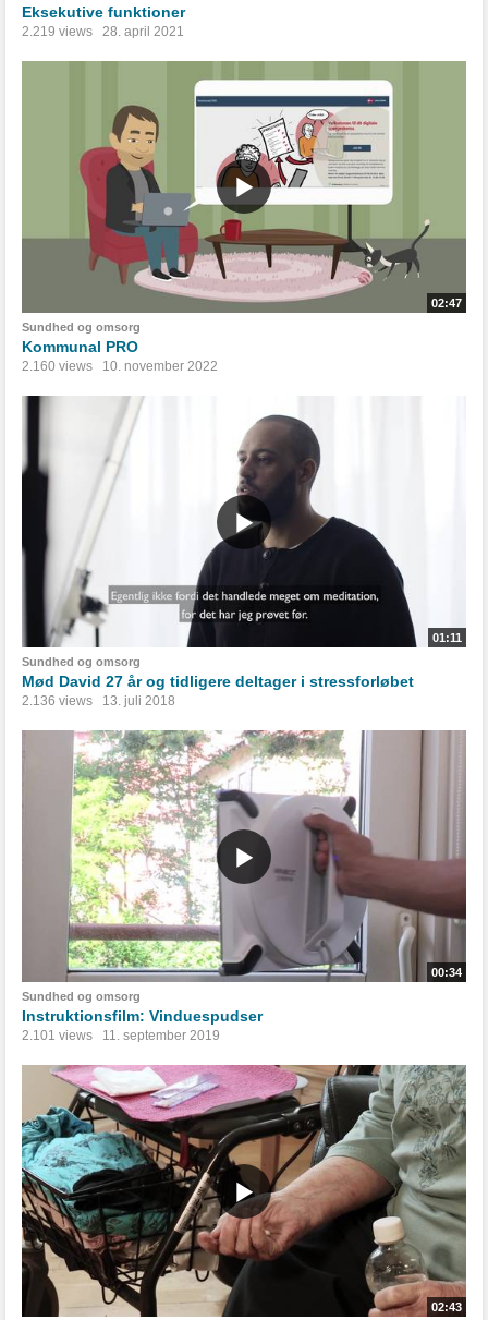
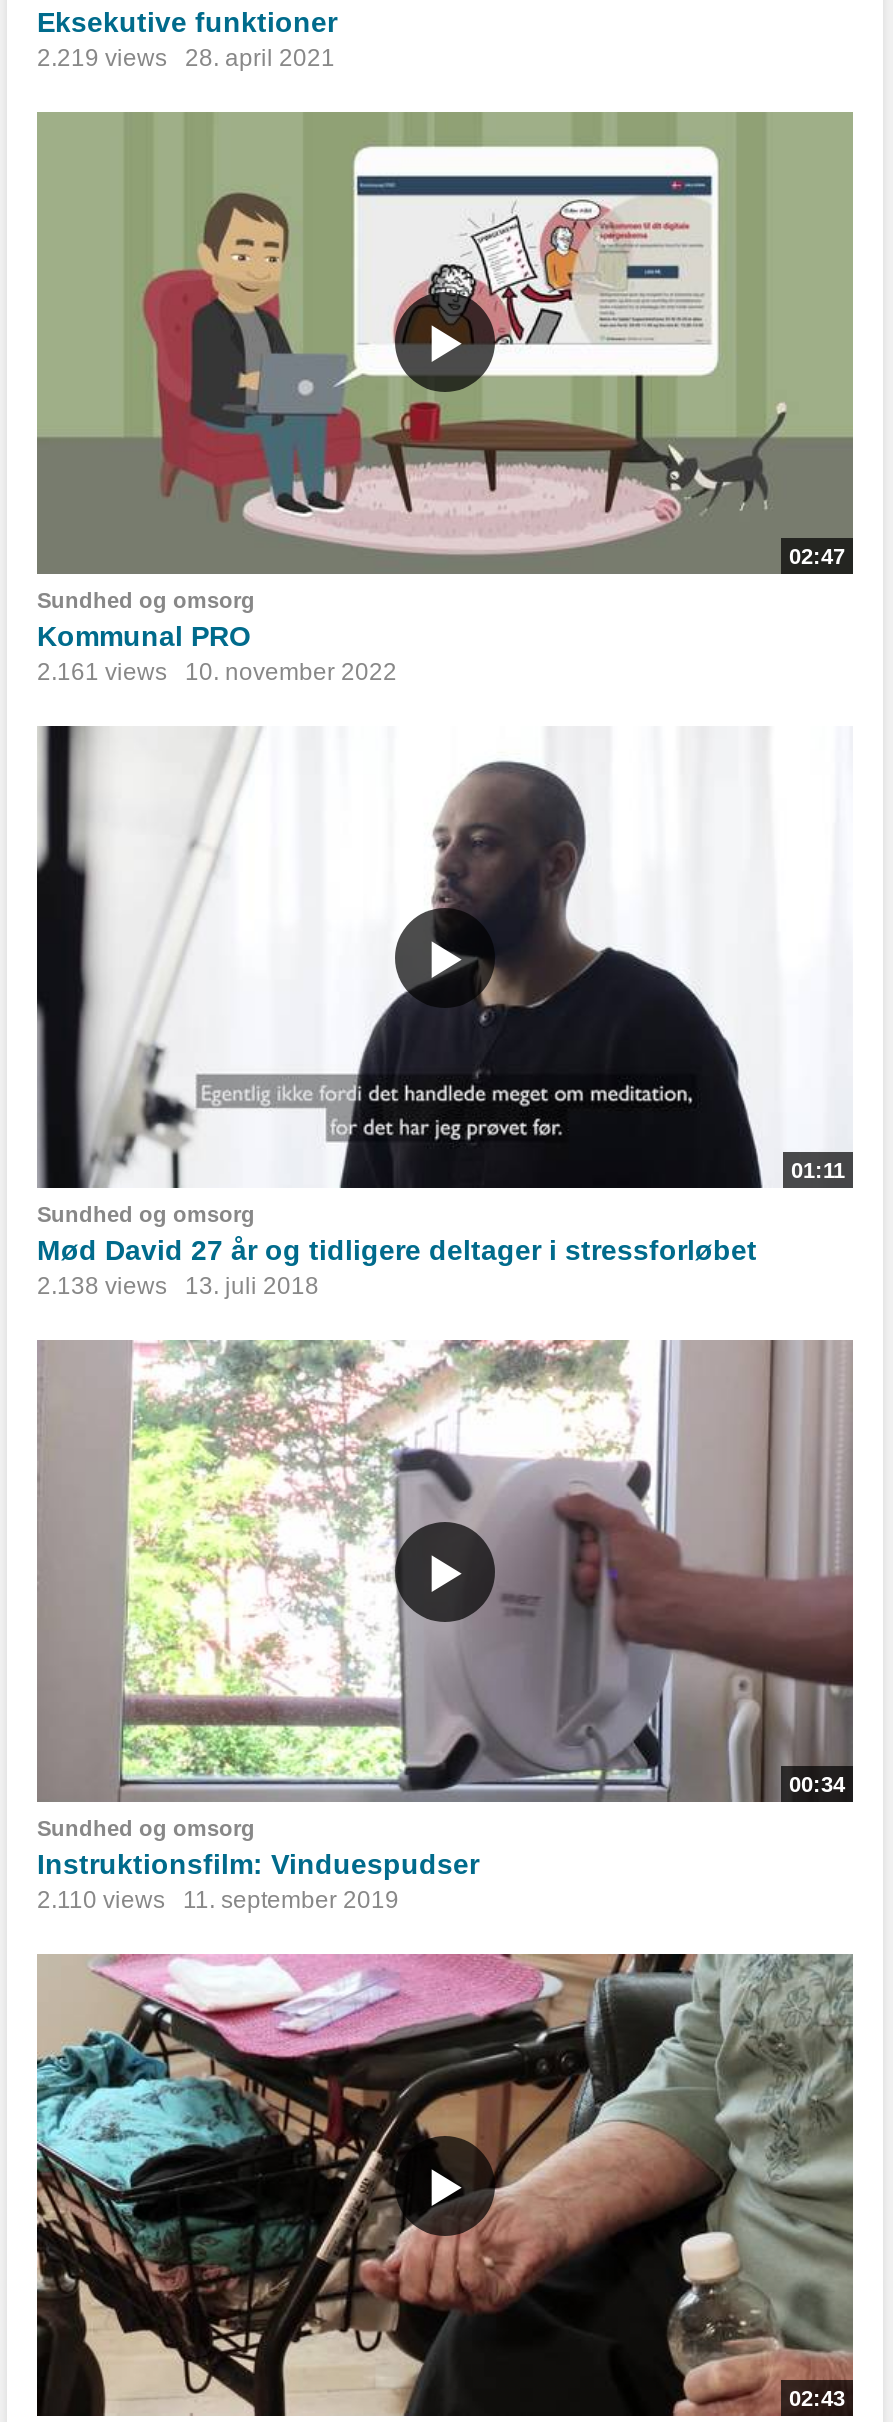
- 2.160 views 10. november 2022
+ 2.161 views 10. november 2022

- 2.136 views 13. juli 2018
+ 2.138 views 13. juli 2018

- 2.101 views 11. september 2019
+ 2.110 views 11. september 2019
